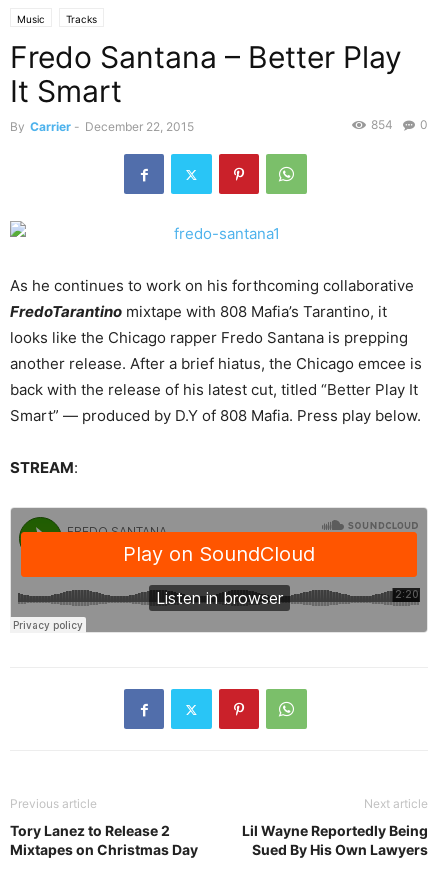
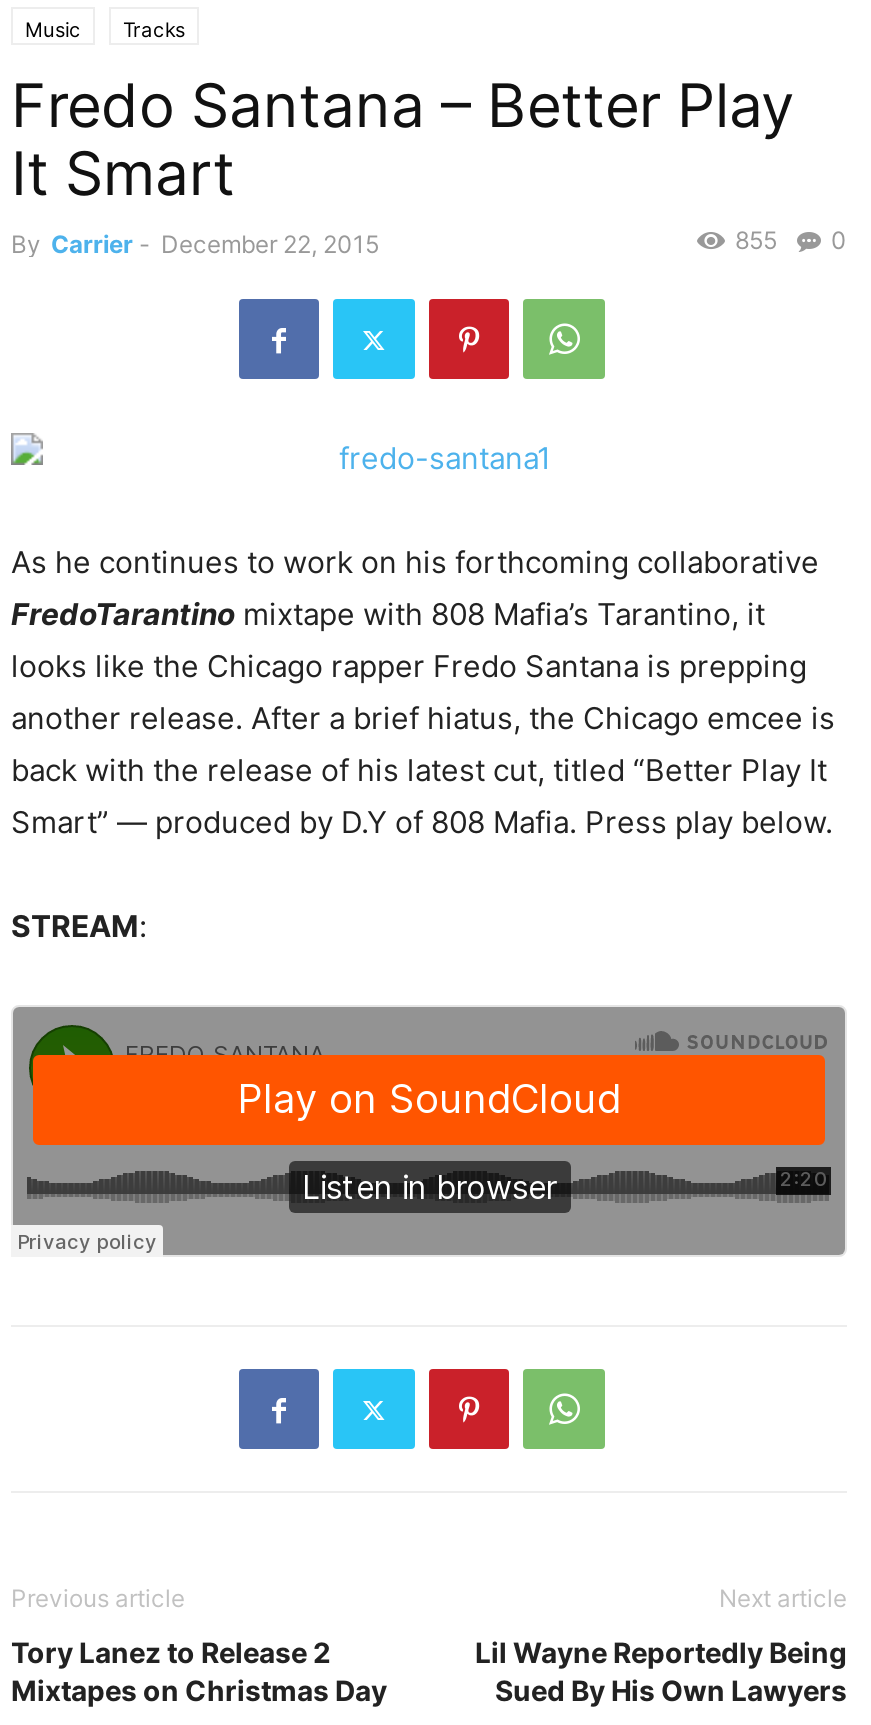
- 854 0
+ 855 0
